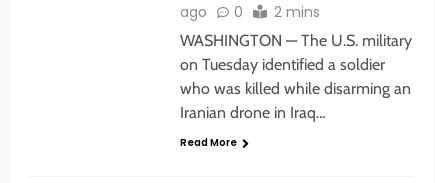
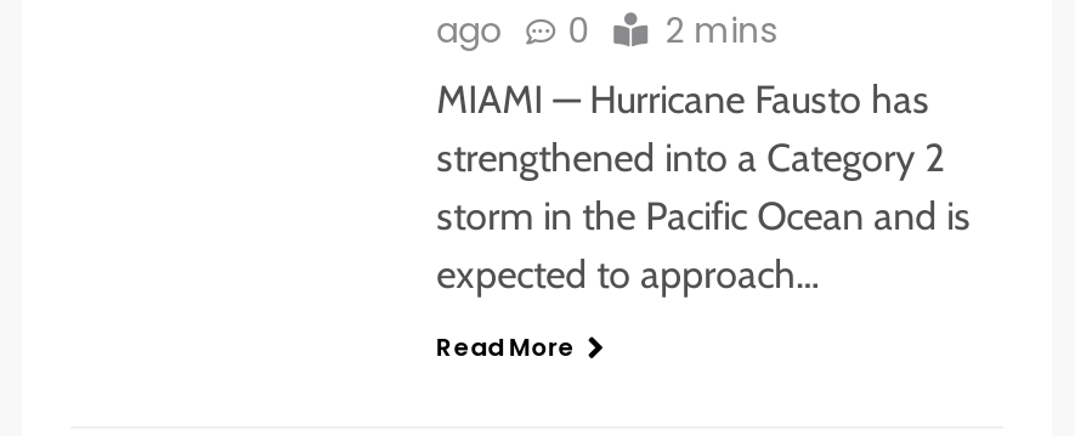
- WASHINGTON — The U.S. military
- on Tuesday identified a soldier
- who was killed while disarming an
- Iranian drone in Iraq…
+ MIAMI — Hurricane Fausto has
+ strengthened into a Category 2
+ storm in the Pacific Ocean and is
+ expected to approach…
